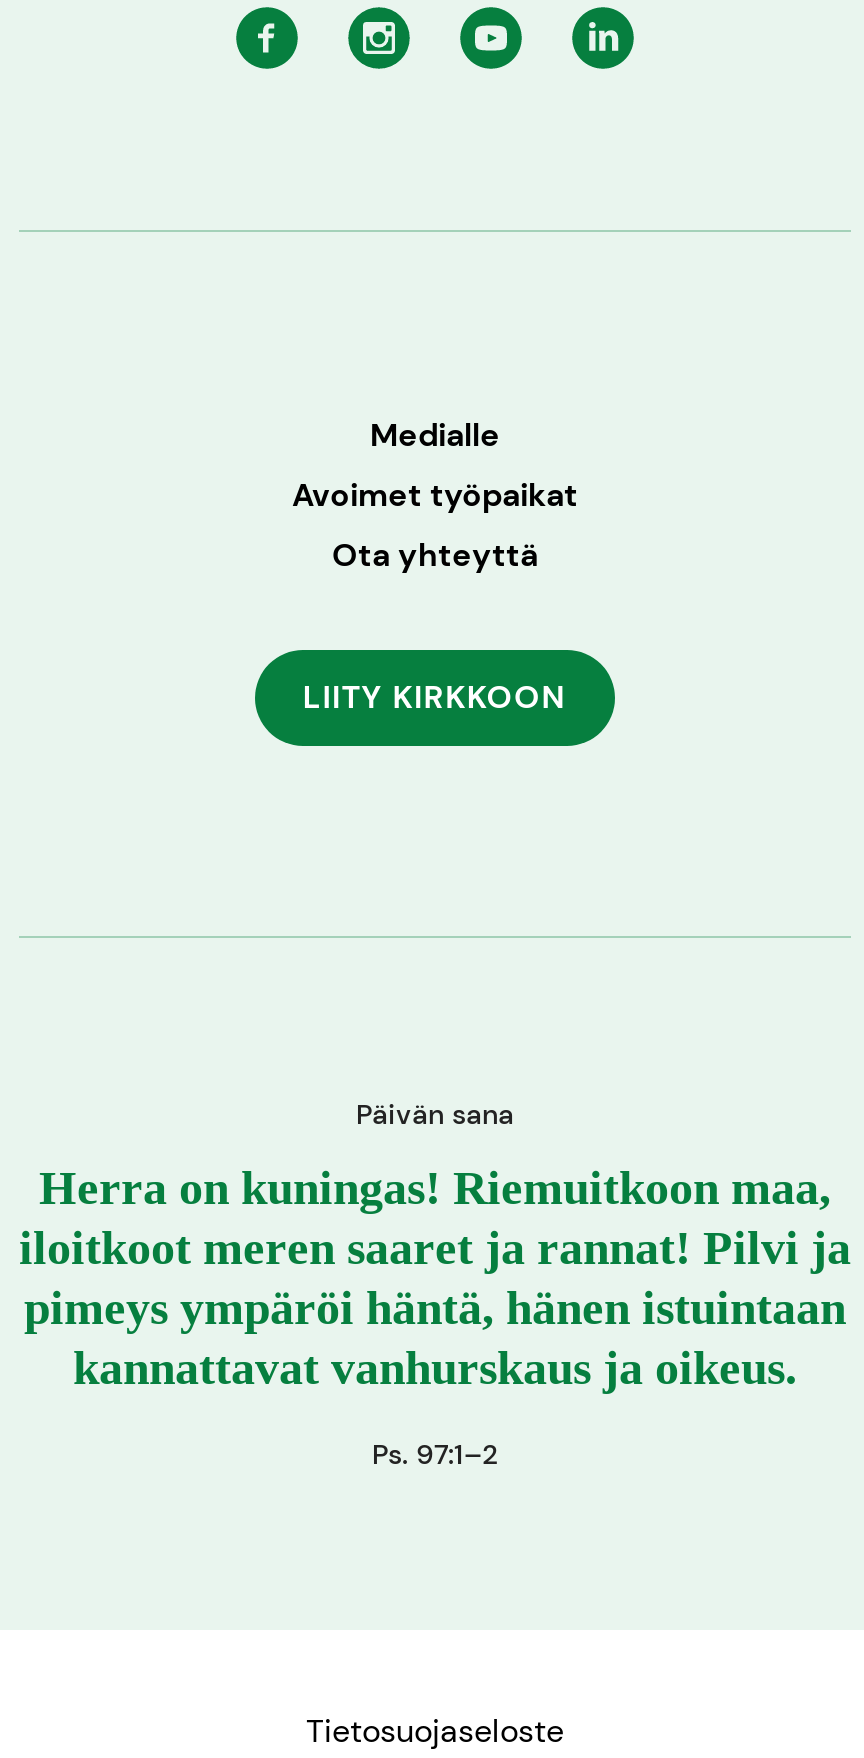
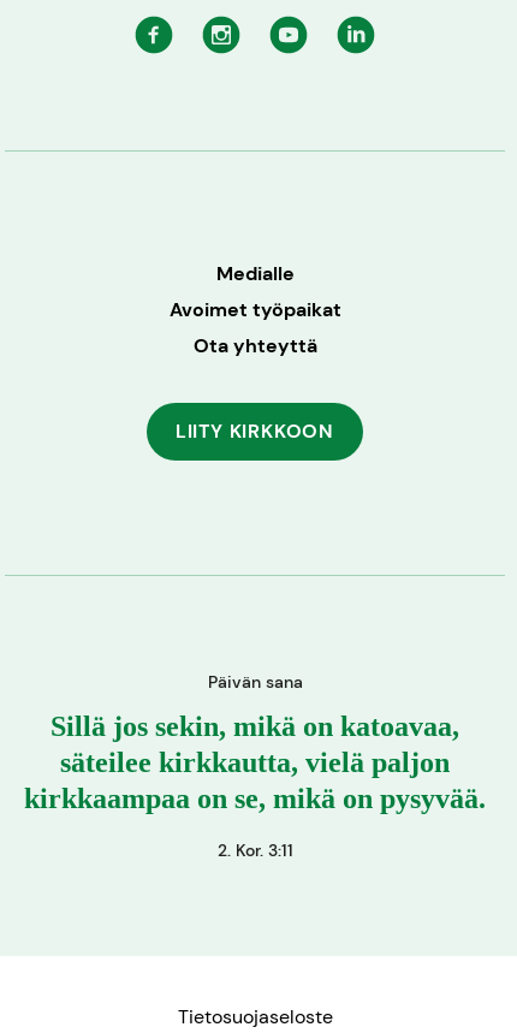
- Herra on kuningas! Riemuitkoon maa,
- iloitkoot meren saaret ja rannat! Pilvi ja
- pimeys ympäröi häntä, hänen istuintaan
- kannattavat vanhurskaus ja oikeus.
+ Sillä jos sekin, mikä on katoavaa,
+ säteilee kirkkautta, vielä paljon
+ kirkkaampaa on se, mikä on pysyvää.

- Ps. 97:1–2
+ 2. Kor. 3:11
